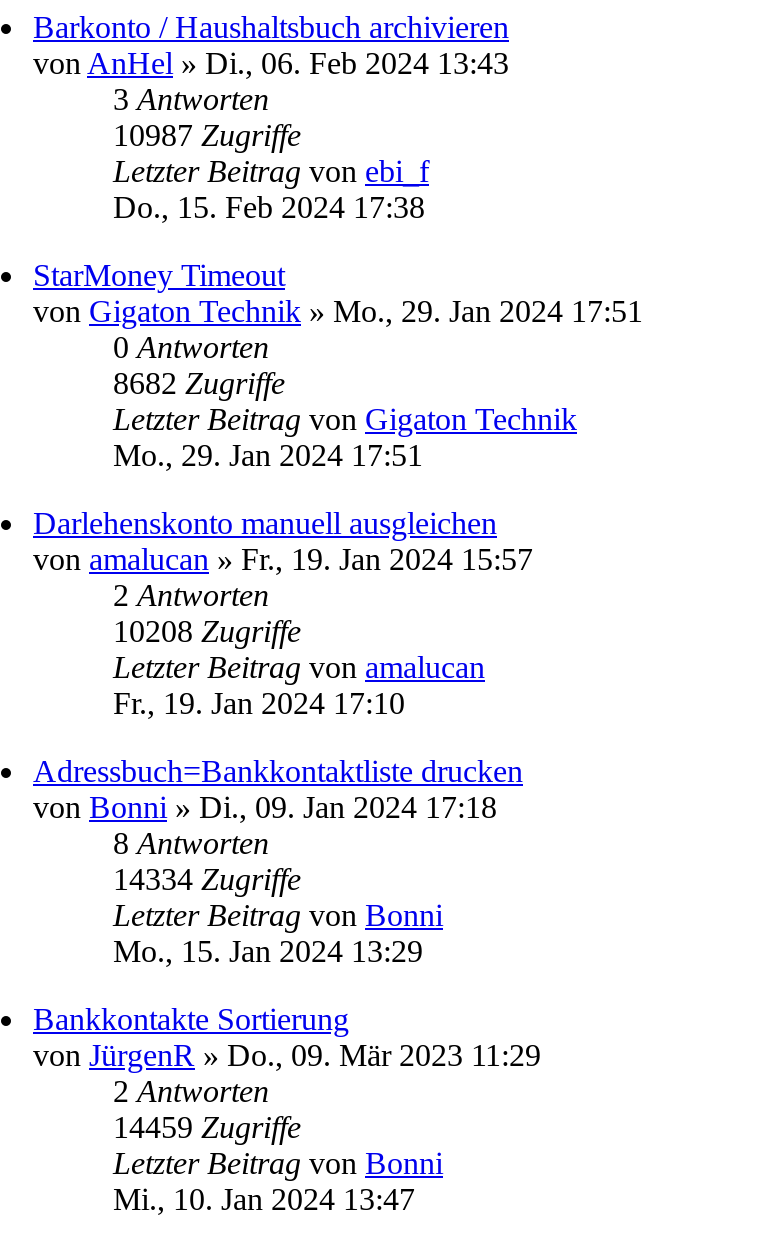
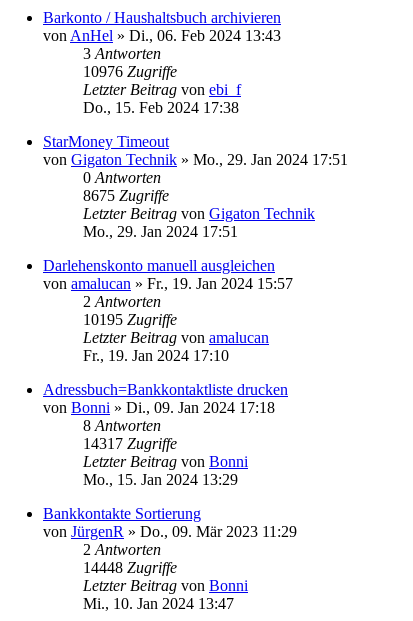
- 10987 Zugriffe
+ 10976 Zugriffe

- 8682 Zugriffe
+ 8675 Zugriffe

- 10208 Zugriffe
+ 10195 Zugriffe

- 14334 Zugriffe
+ 14317 Zugriffe

- 14459 Zugriffe
+ 14448 Zugriffe
